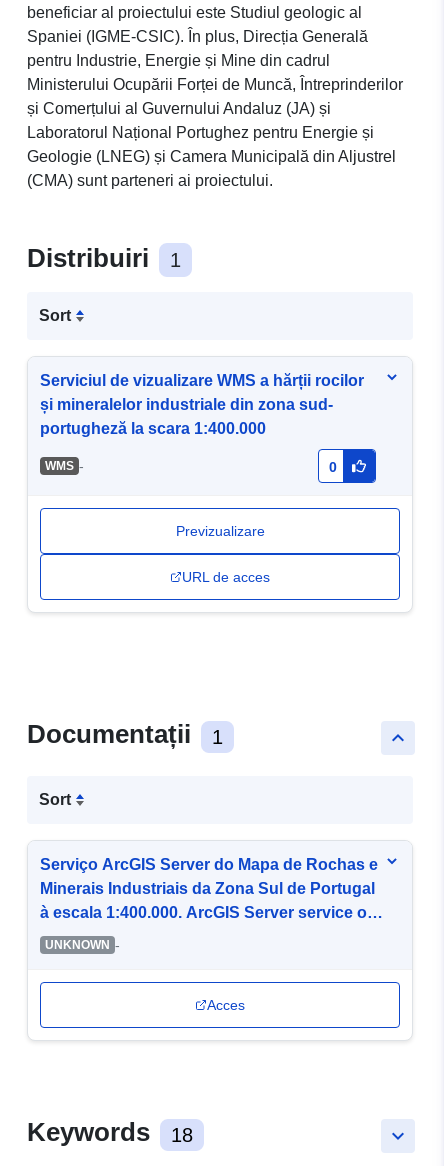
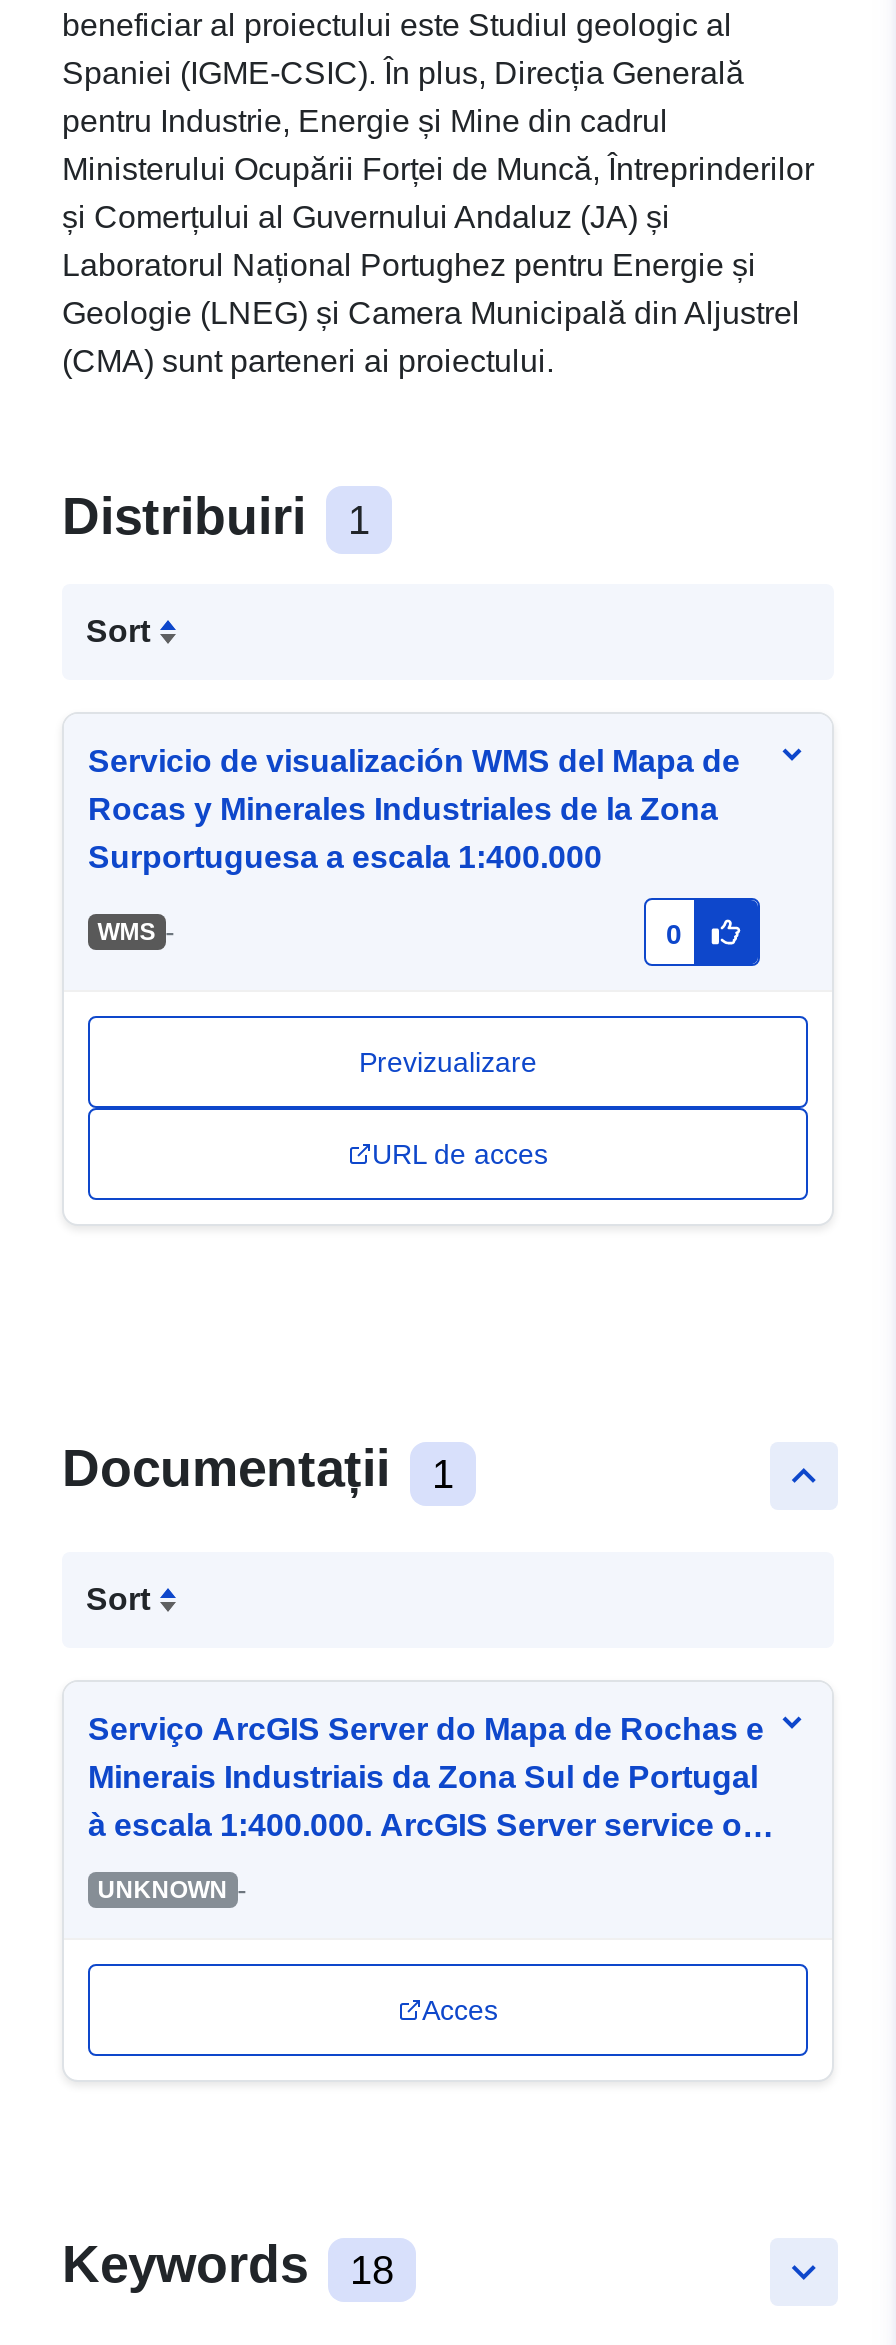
- Serviciul de vizualizare WMS a hărții rocilor
- și mineralelor industriale din zona sud-
- portugheză la scara 1:400.000
+ Servicio de visualización WMS del Mapa de
+ Rocas y Minerales Industriales de la Zona
+ Surportuguesa a escala 1:400.000
